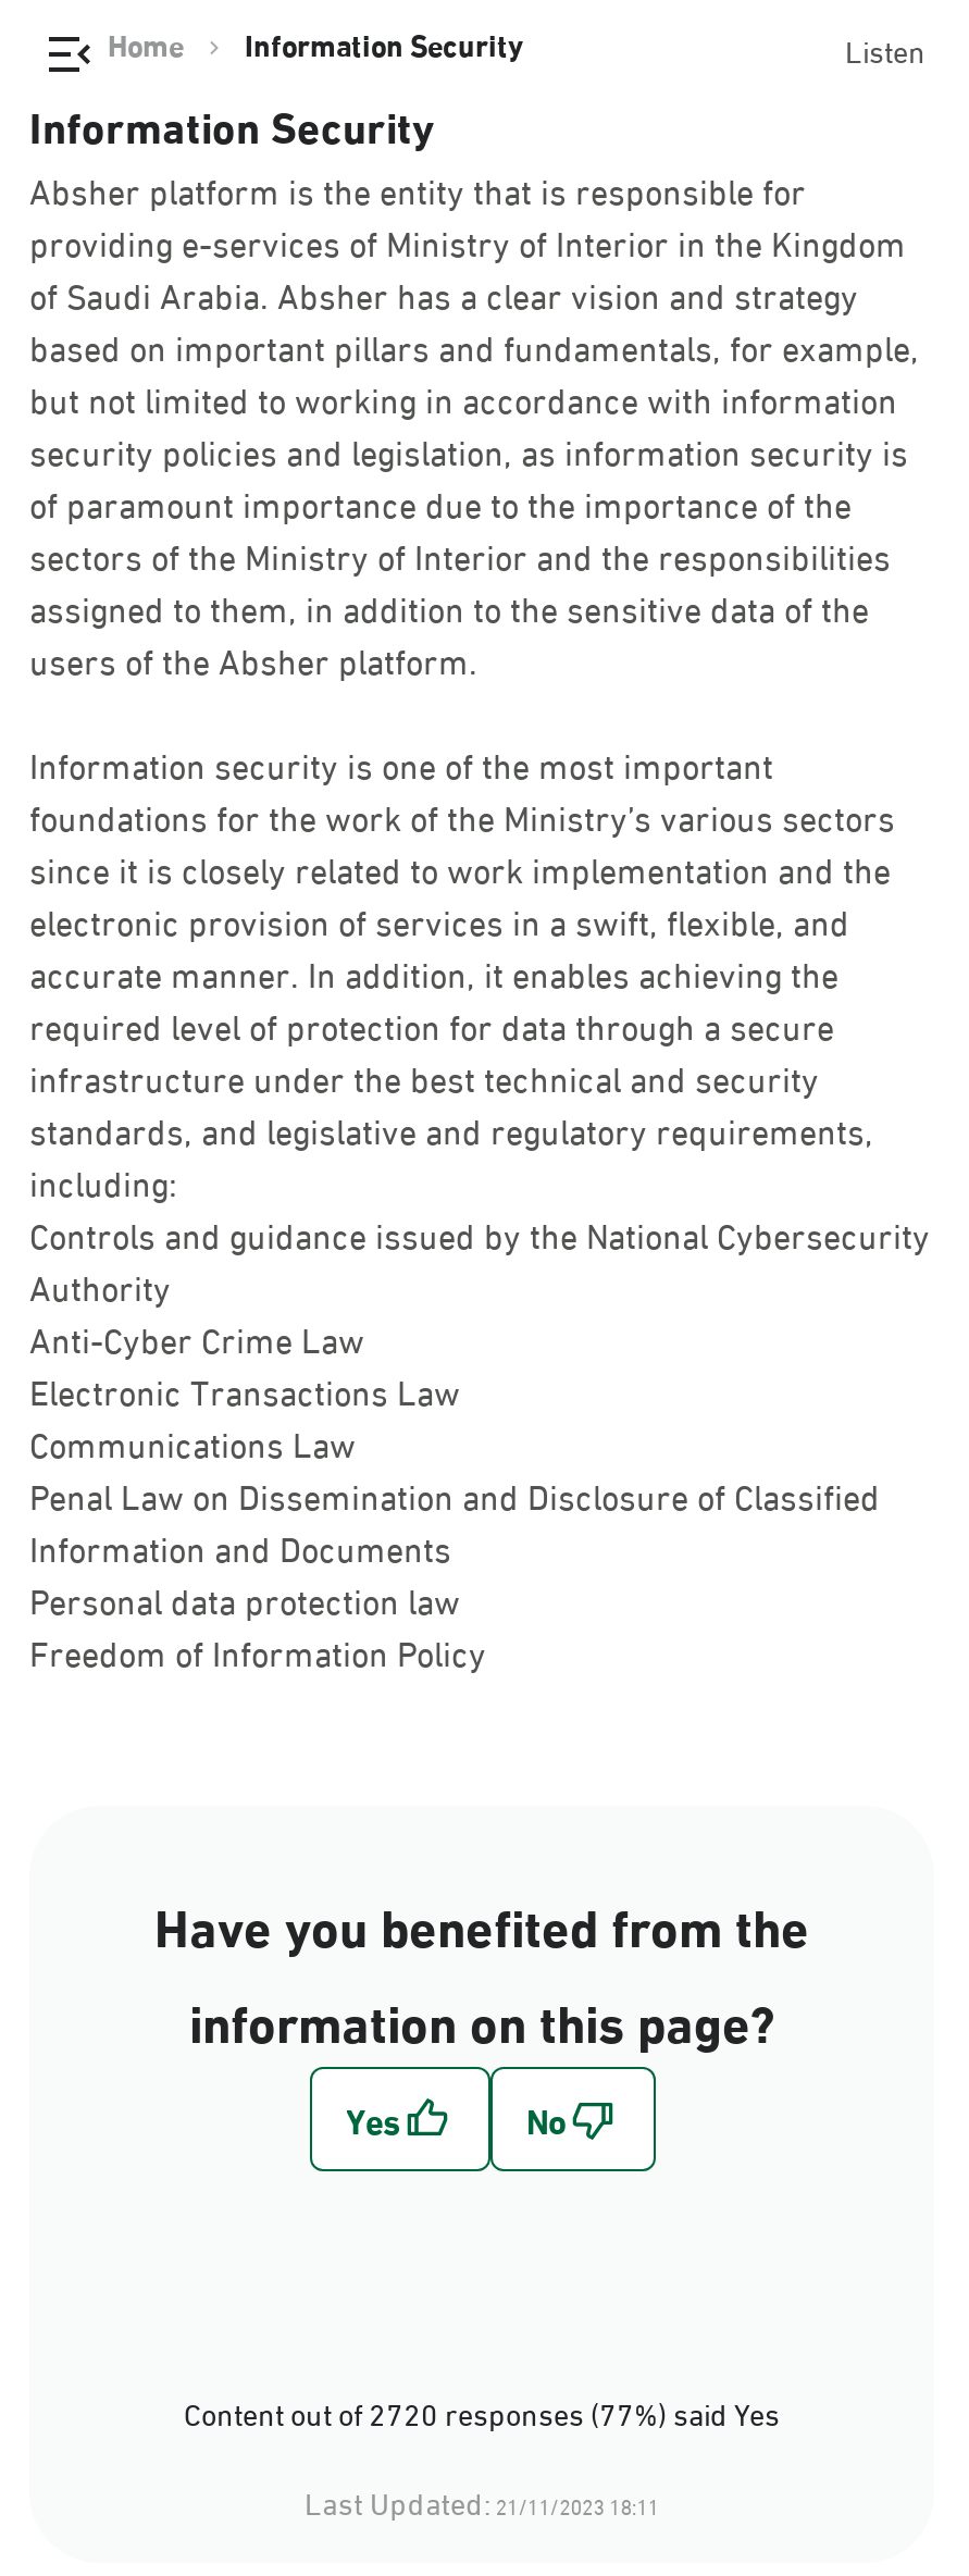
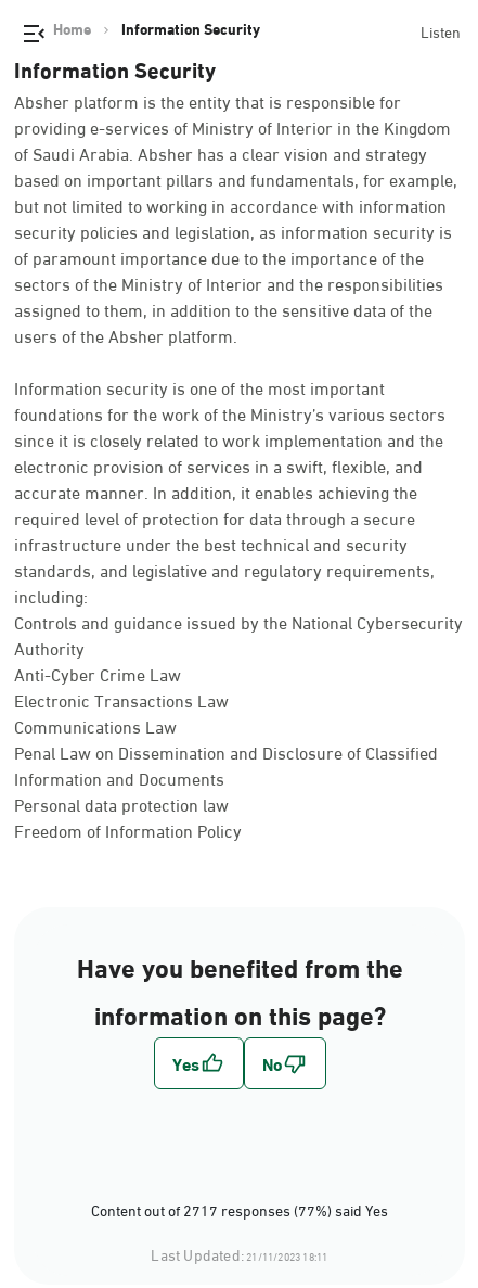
- Content out of 2720 responses (77%) said Yes
+ Content out of 2717 responses (77%) said Yes
